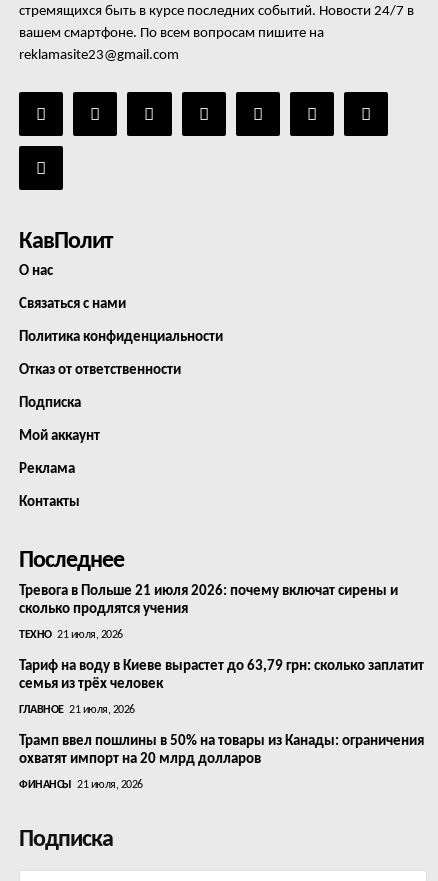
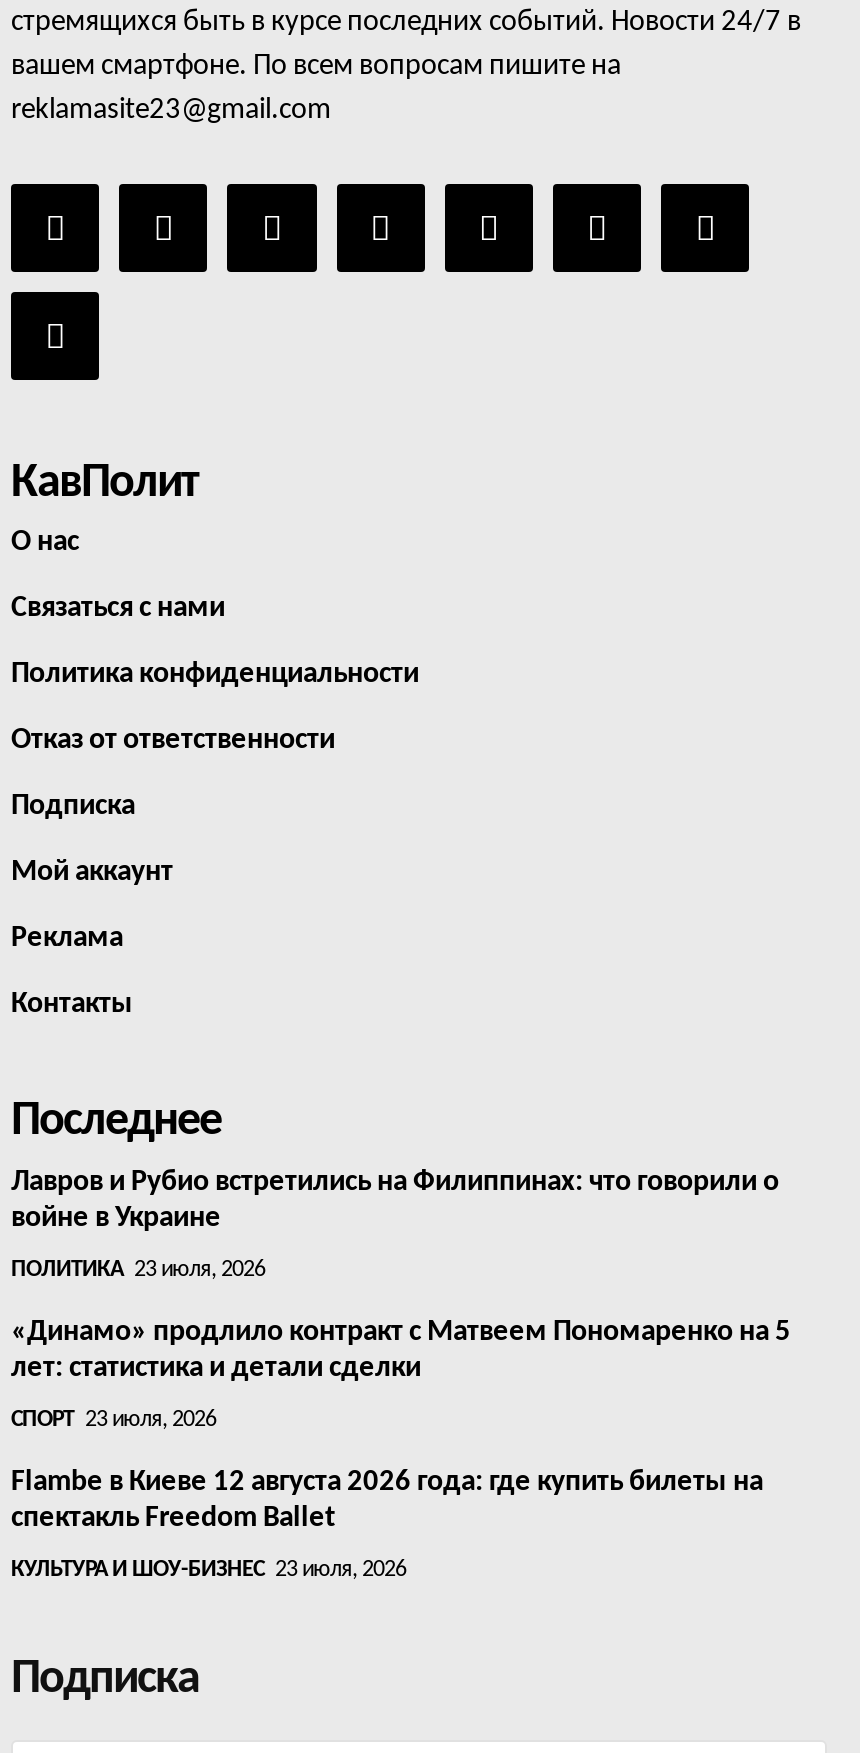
- Тревога в Польше 21 июля 2026: почему включат сирены и
- сколько продлятся учения
+ Лавров и Рубио встретились на Филиппинах: что говорили о
+ войне в Украине

- ТЕХНО 21 июля, 2026
+ ПОЛИТИКА 23 июля, 2026

- Тариф на воду в Киеве вырастет до 63,79 грн: сколько заплатит
- семья из трёх человек
+ «Динамо» продлило контракт с Матвеем Пономаренко на 5
+ лет: статистика и детали сделки

- ГЛАВНОЕ 21 июля, 2026
+ СПОРТ 23 июля, 2026

- Трамп ввел пошлины в 50% на товары из Канады: ограничения
- охватят импорт на 20 млрд долларов
+ Flambe в Киеве 12 августа 2026 года: где купить билеты на
+ спектакль Freedom Ballet

- ФИНАНСЫ 21 июля, 2026
+ КУЛЬТУРА И ШОУ-БИЗНЕС 23 июля, 2026
